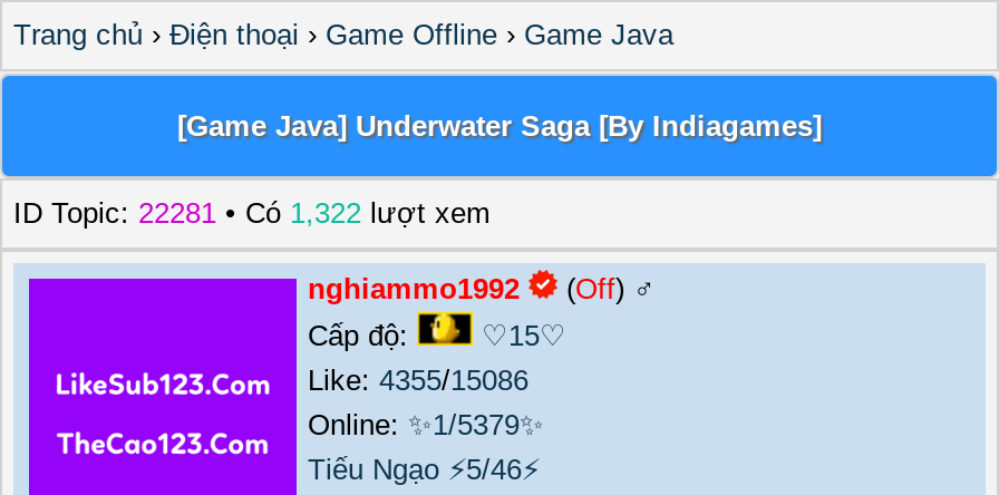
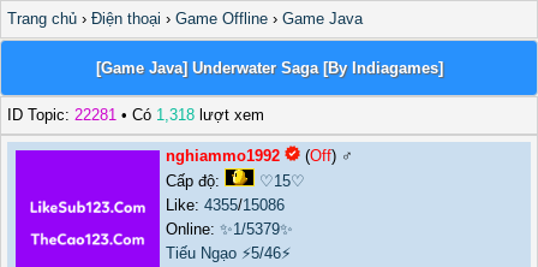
- ID Topic: 22281 • Có 1,322 lượt xem
+ ID Topic: 22281 • Có 1,318 lượt xem
